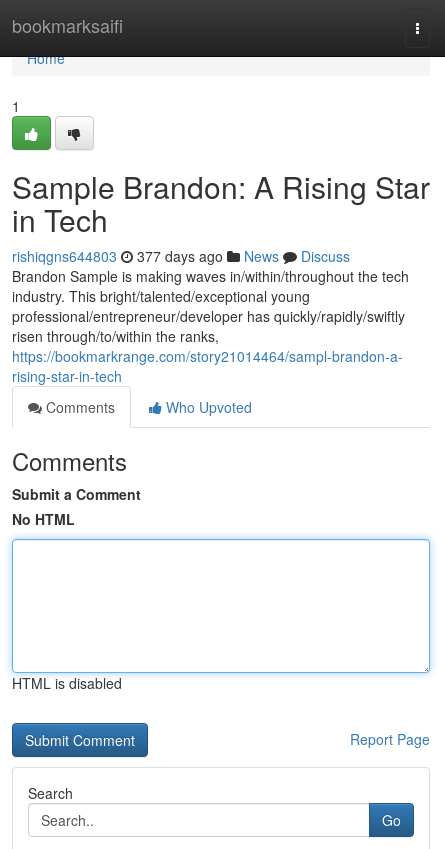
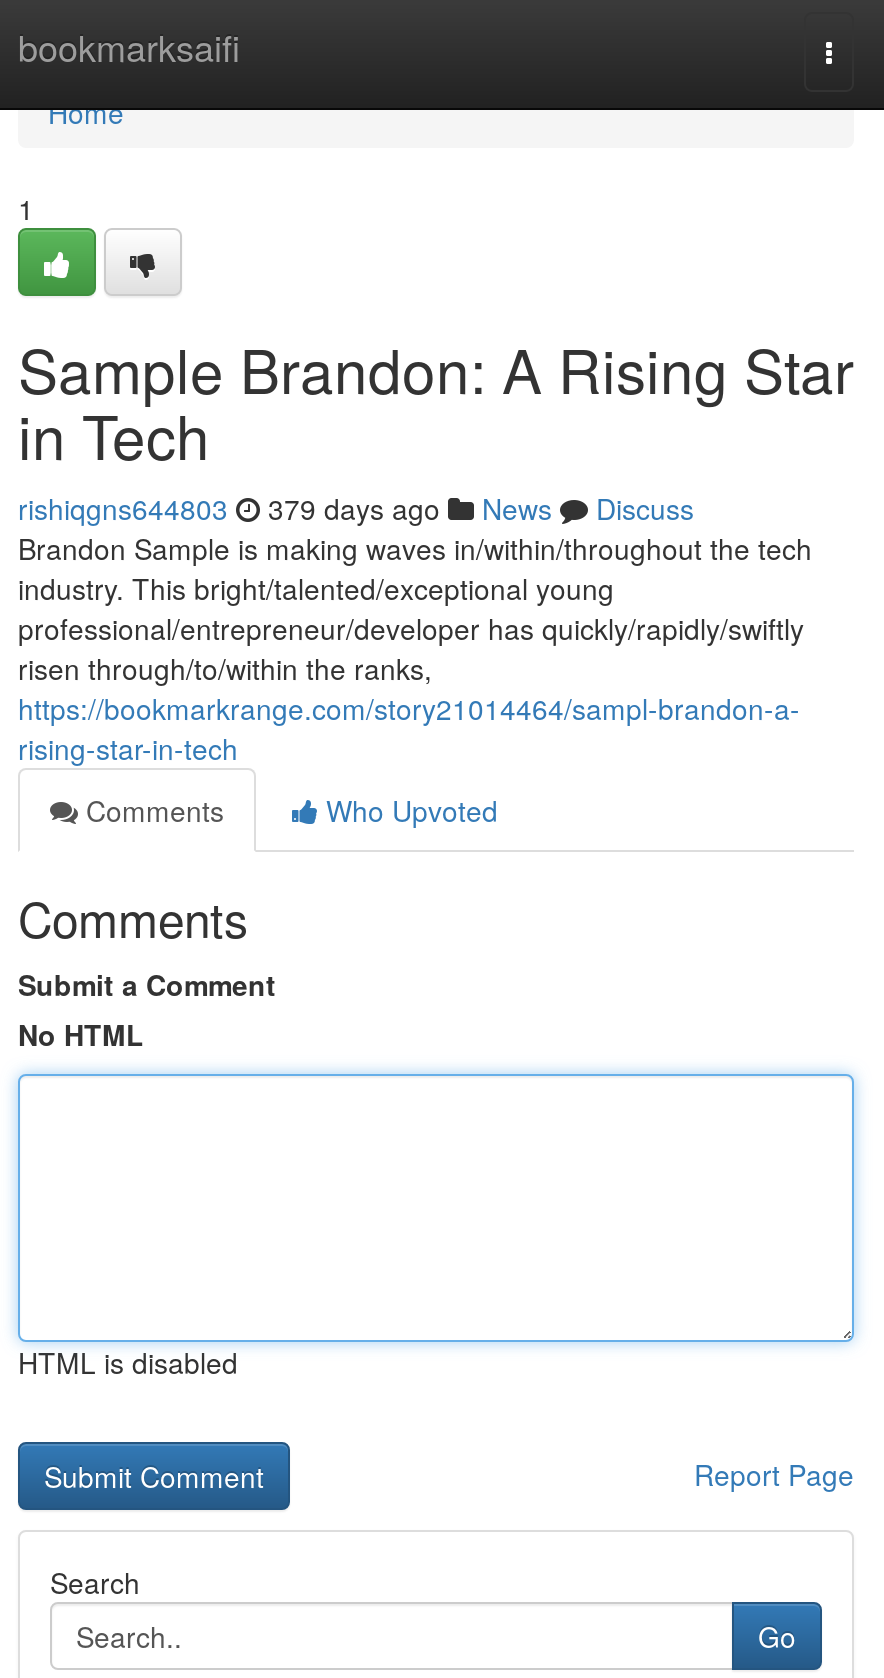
- rishiqgns644803 377 days ago News Discuss
+ rishiqgns644803 379 days ago News Discuss
